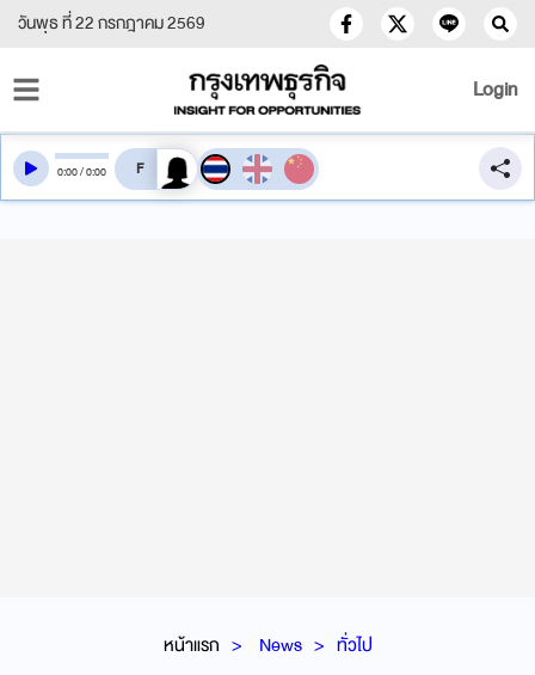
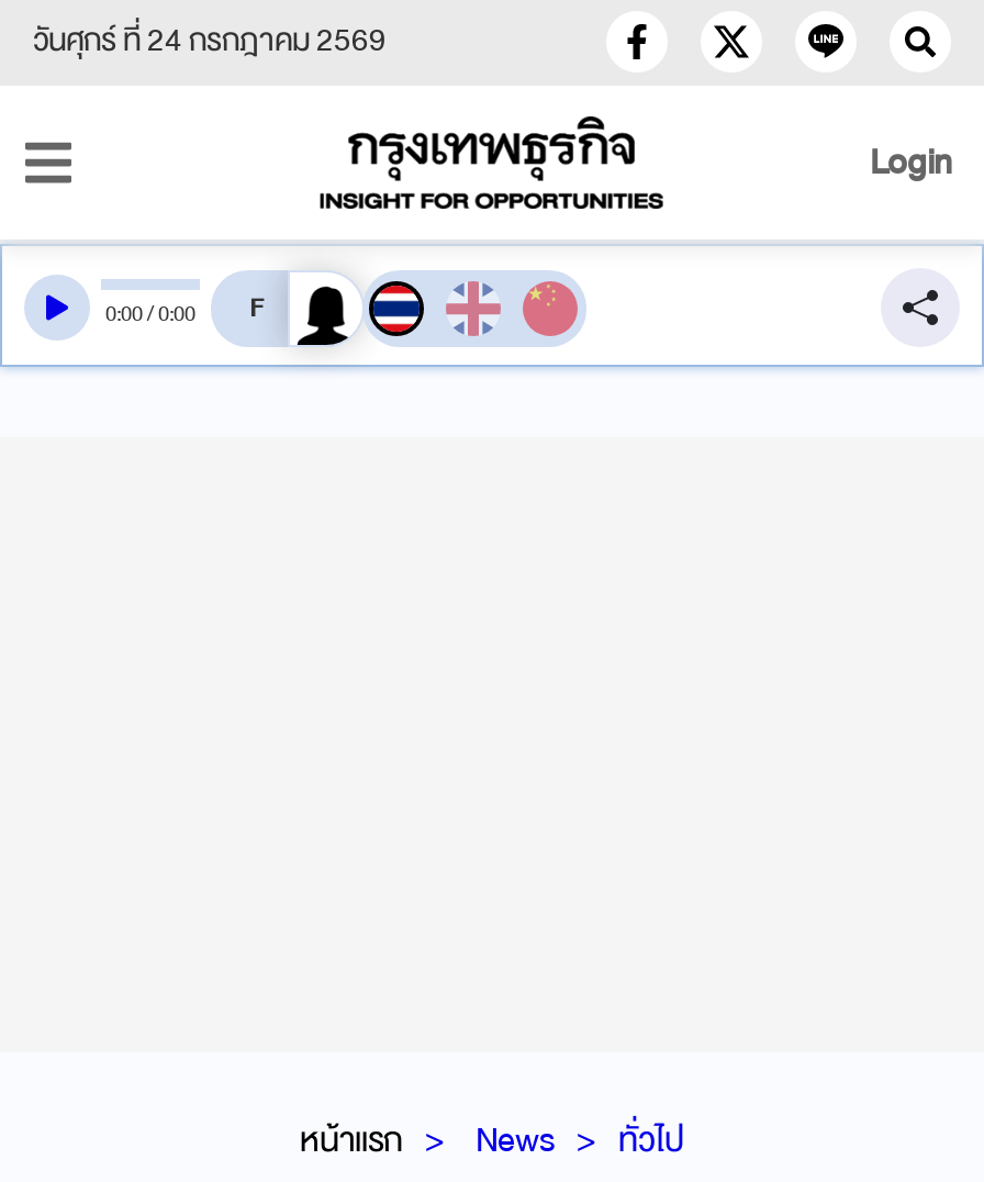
- วันพุธ ที่ 22 กรกฎาคม 2569
+ วันศุกร์ ที่ 24 กรกฎาคม 2569
